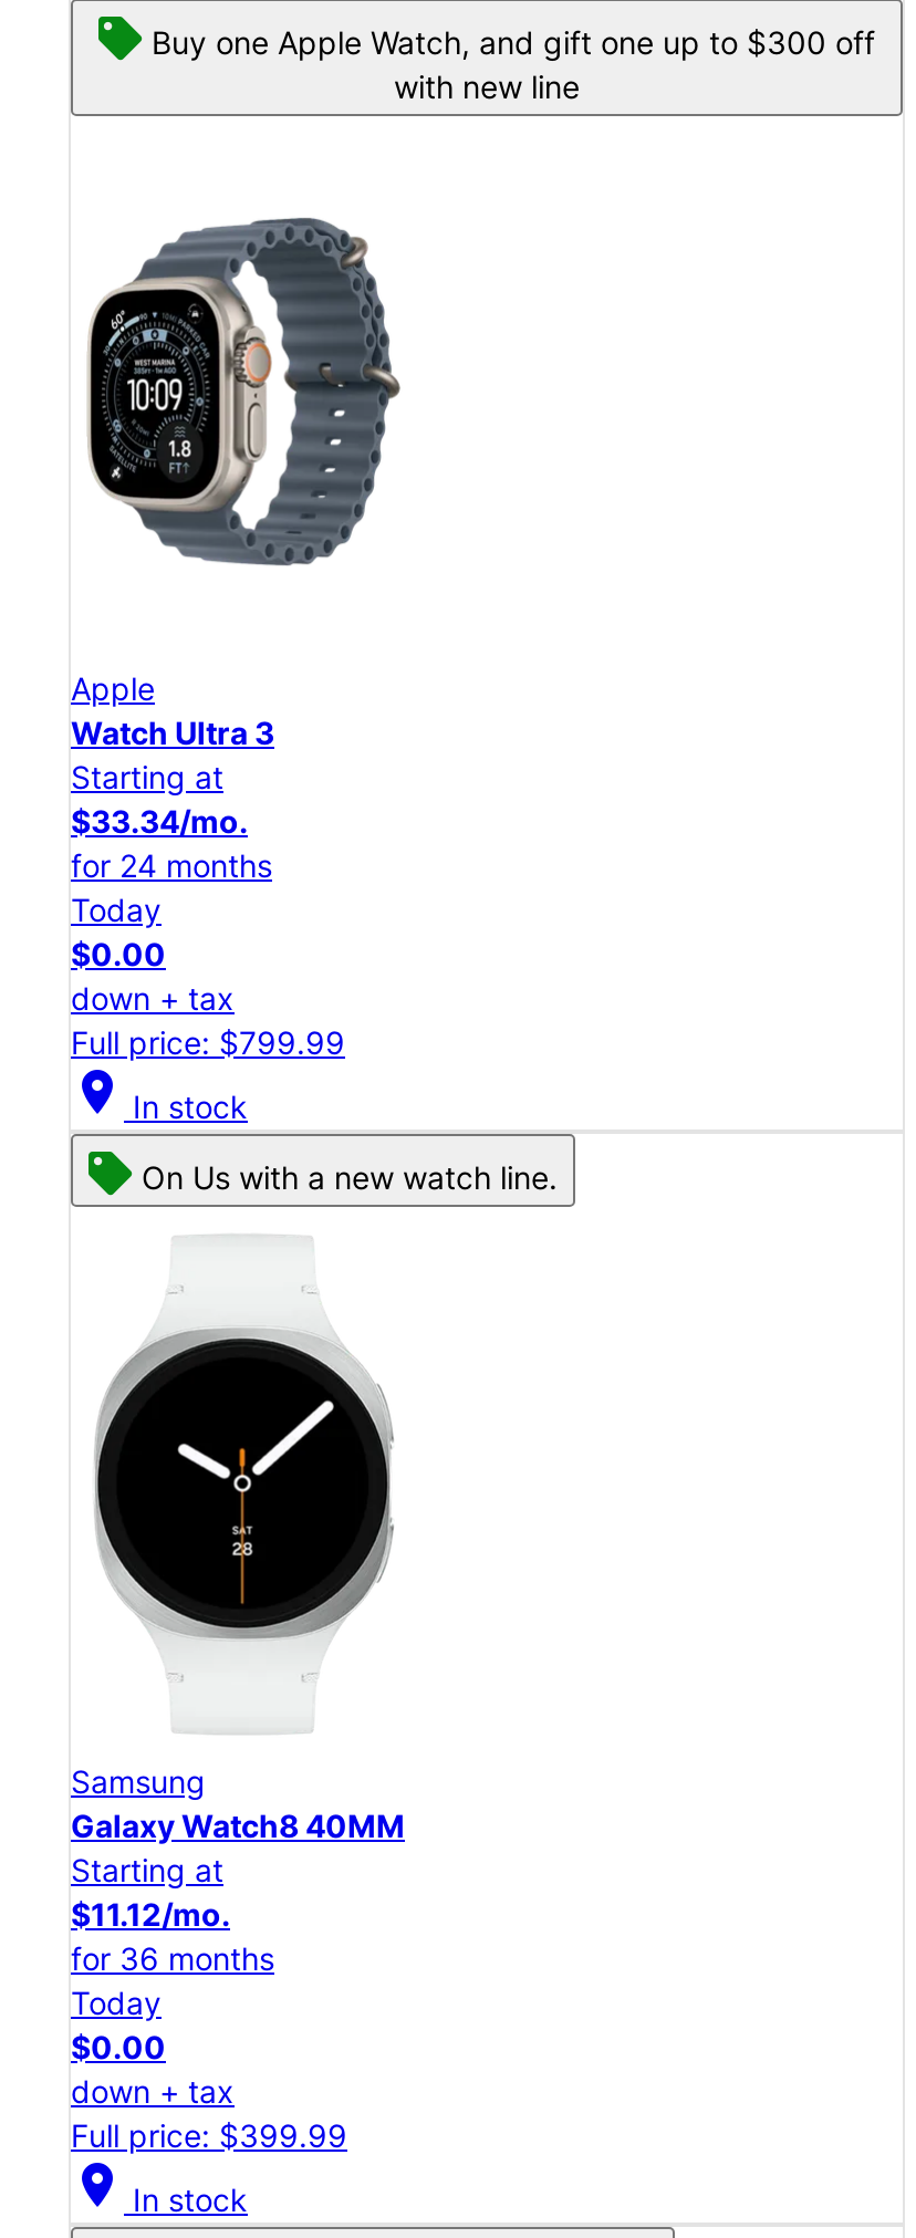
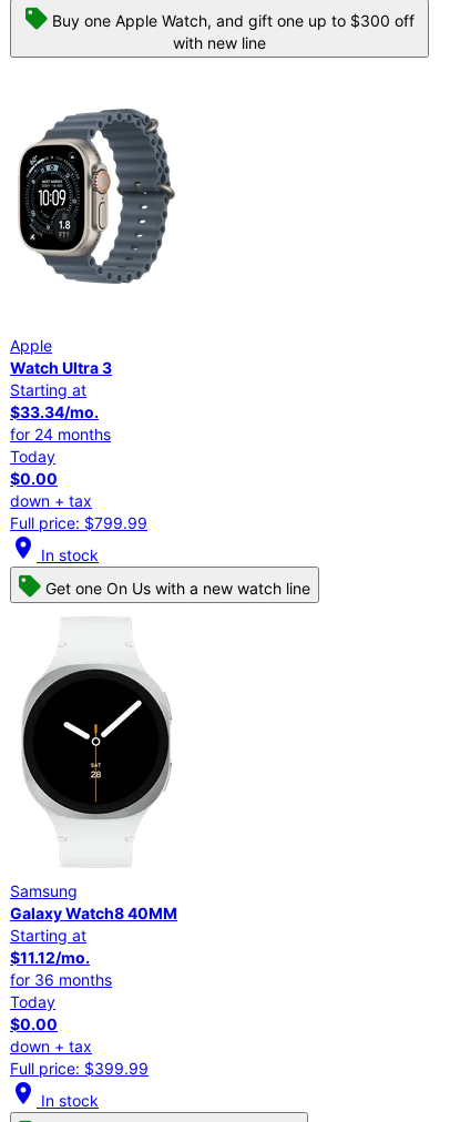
- On Us with a new watch line.
+ Get one On Us with a new watch line
